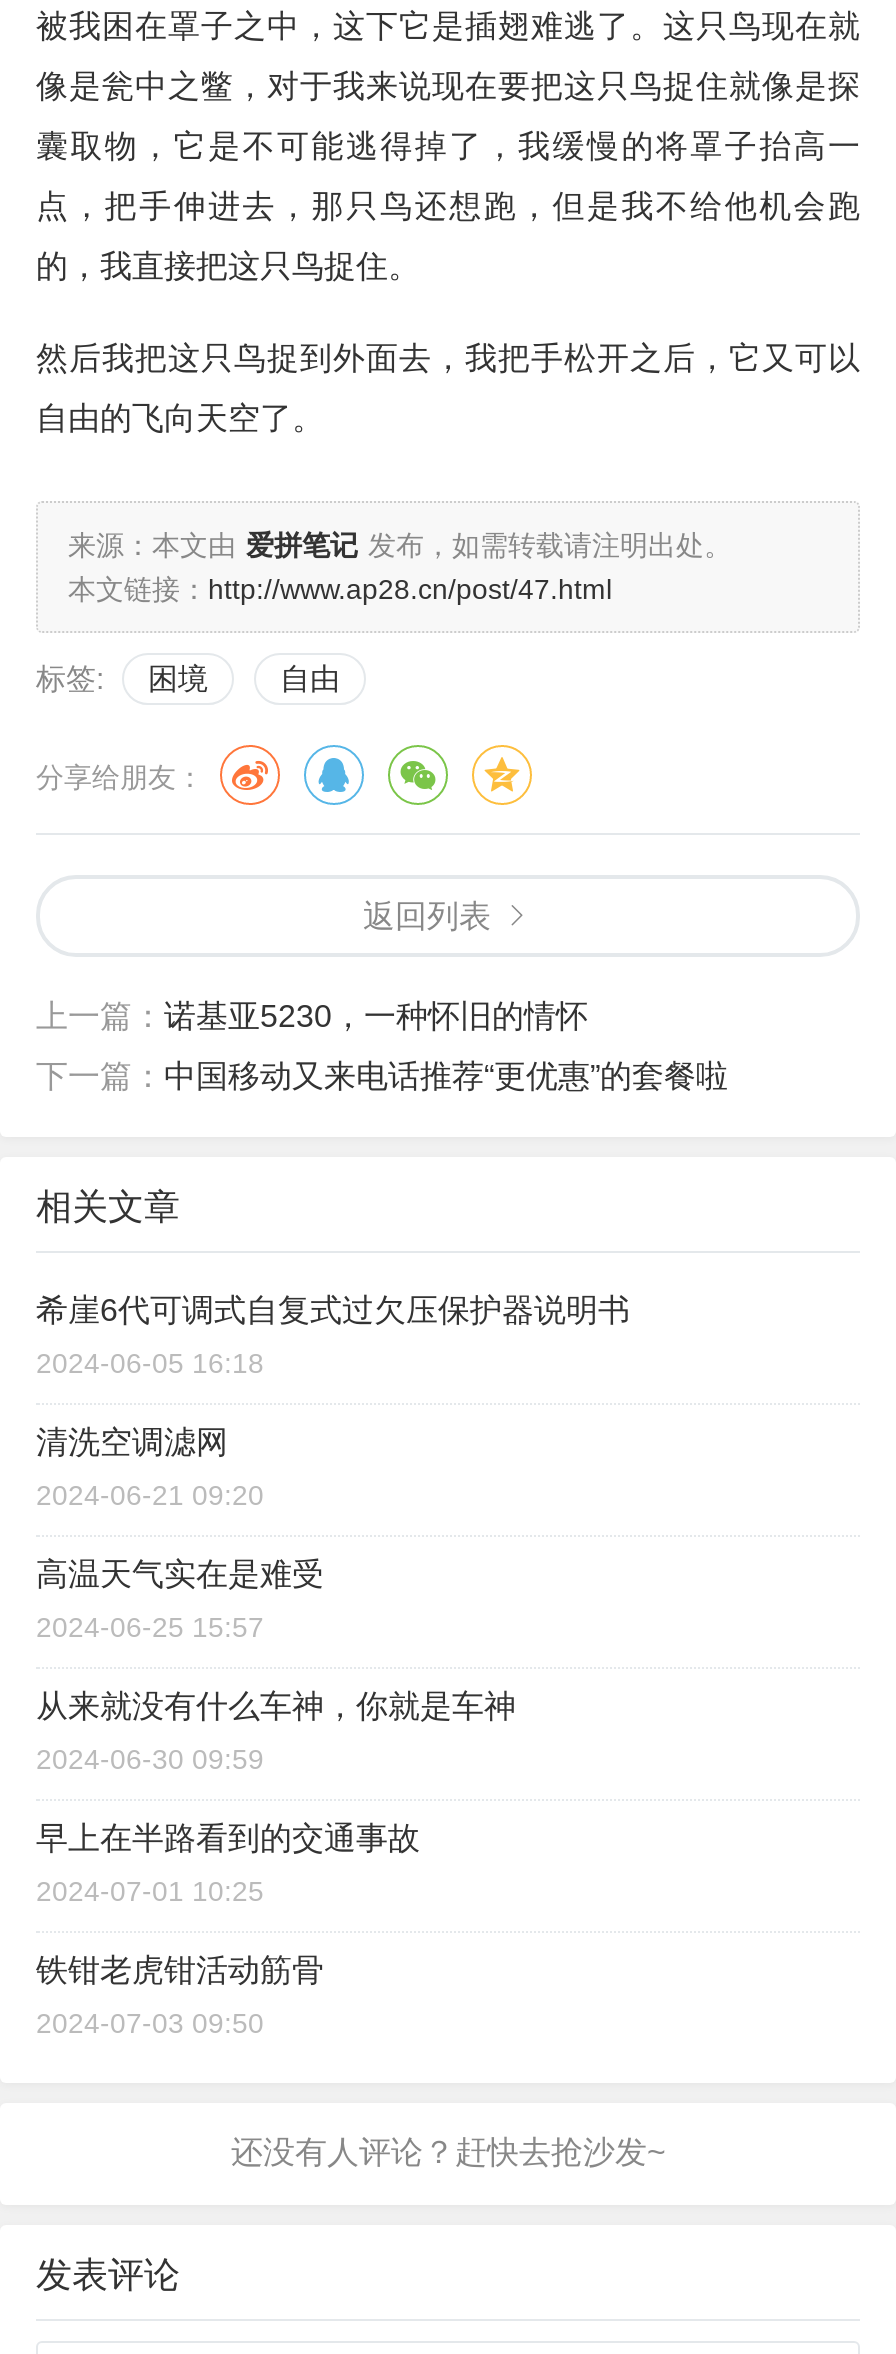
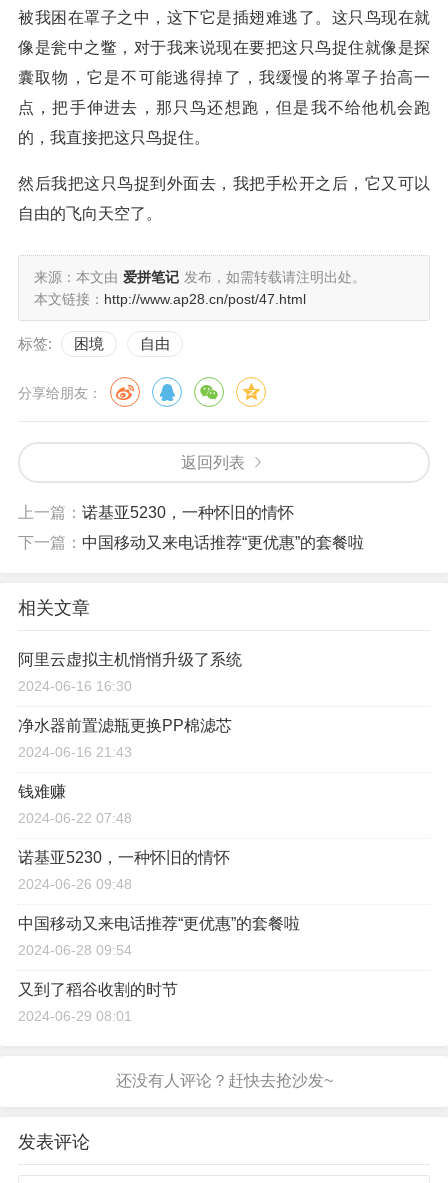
- 希崖6代可调式自复式过欠压保护器说明书
+ 阿里云虚拟主机悄悄升级了系统

- 2024-06-05 16:18
+ 2024-06-16 16:30

- 清洗空调滤网
+ 净水器前置滤瓶更换PP棉滤芯

- 2024-06-21 09:20
+ 2024-06-16 21:43

- 高温天气实在是难受
+ 钱难赚

- 2024-06-25 15:57
+ 2024-06-22 07:48

- 从来就没有什么车神，你就是车神
+ 诺基亚5230，一种怀旧的情怀

- 2024-06-30 09:59
+ 2024-06-26 09:48

- 早上在半路看到的交通事故
+ 中国移动又来电话推荐“更优惠”的套餐啦

- 2024-07-01 10:25
+ 2024-06-28 09:54

- 铁钳老虎钳活动筋骨
+ 又到了稻谷收割的时节

- 2024-07-03 09:50
+ 2024-06-29 08:01
